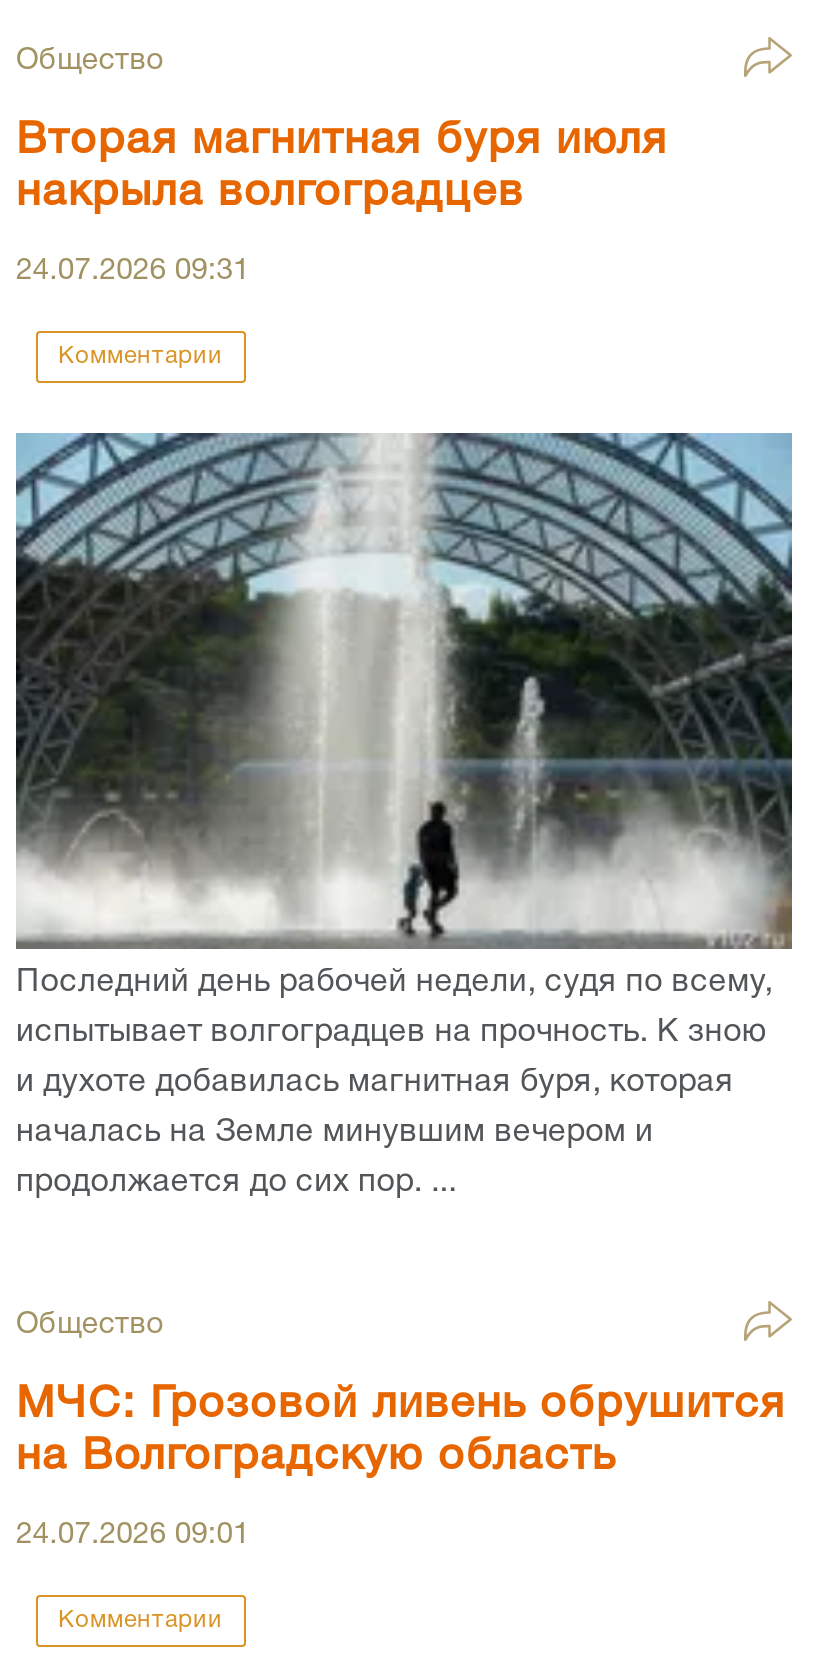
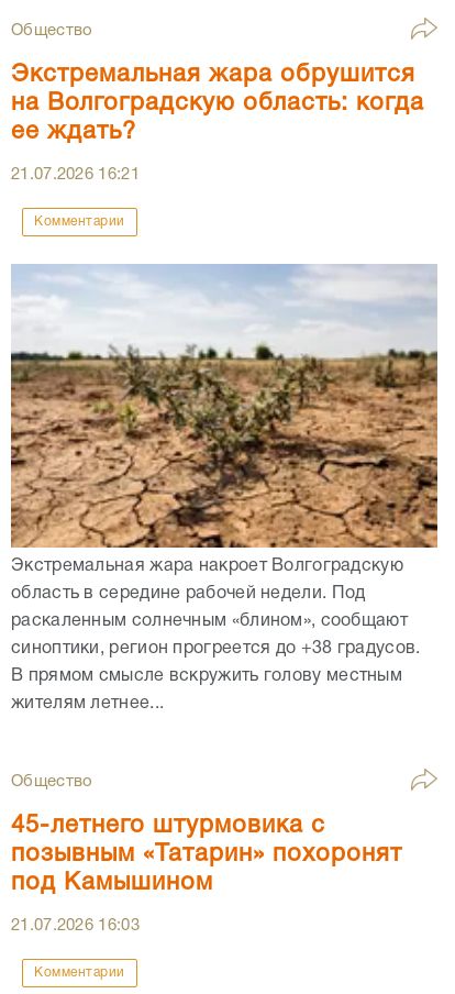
- Вторая магнитная буря июля
- накрыла волгоградцев
+ Экстремальная жара обрушится
+ на Волгоградскую область: когда
+ ее ждать?

- 24.07.2026 09:31
+ 21.07.2026 16:21

- [image]
- Последний день рабочей недели, судя по всему,
- испытывает волгоградцев на прочность. К зною
- и духоте добавилась магнитная буря, которая
- началась на Земле минувшим вечером и
- продолжается до сих пор. ...
+ [image]
+ Экстремальная жара накроет Волгоградскую
+ область в середине рабочей недели. Под
+ раскаленным солнечным «блином», сообщают
+ синоптики, регион прогреется до +38 градусов.
+ В прямом смысле вскружить голову местным
+ жителям летнее...

- МЧС: Грозовой ливень обрушится
- на Волгоградскую область
+ 45-летнего штурмовика с
+ позывным «Татарин» похоронят
+ под Камышином

- 24.07.2026 09:01
+ 21.07.2026 16:03
